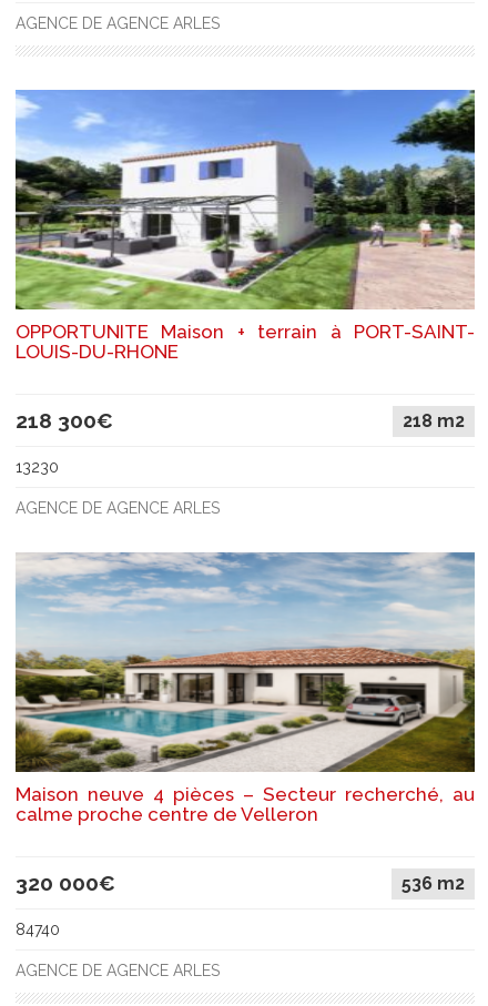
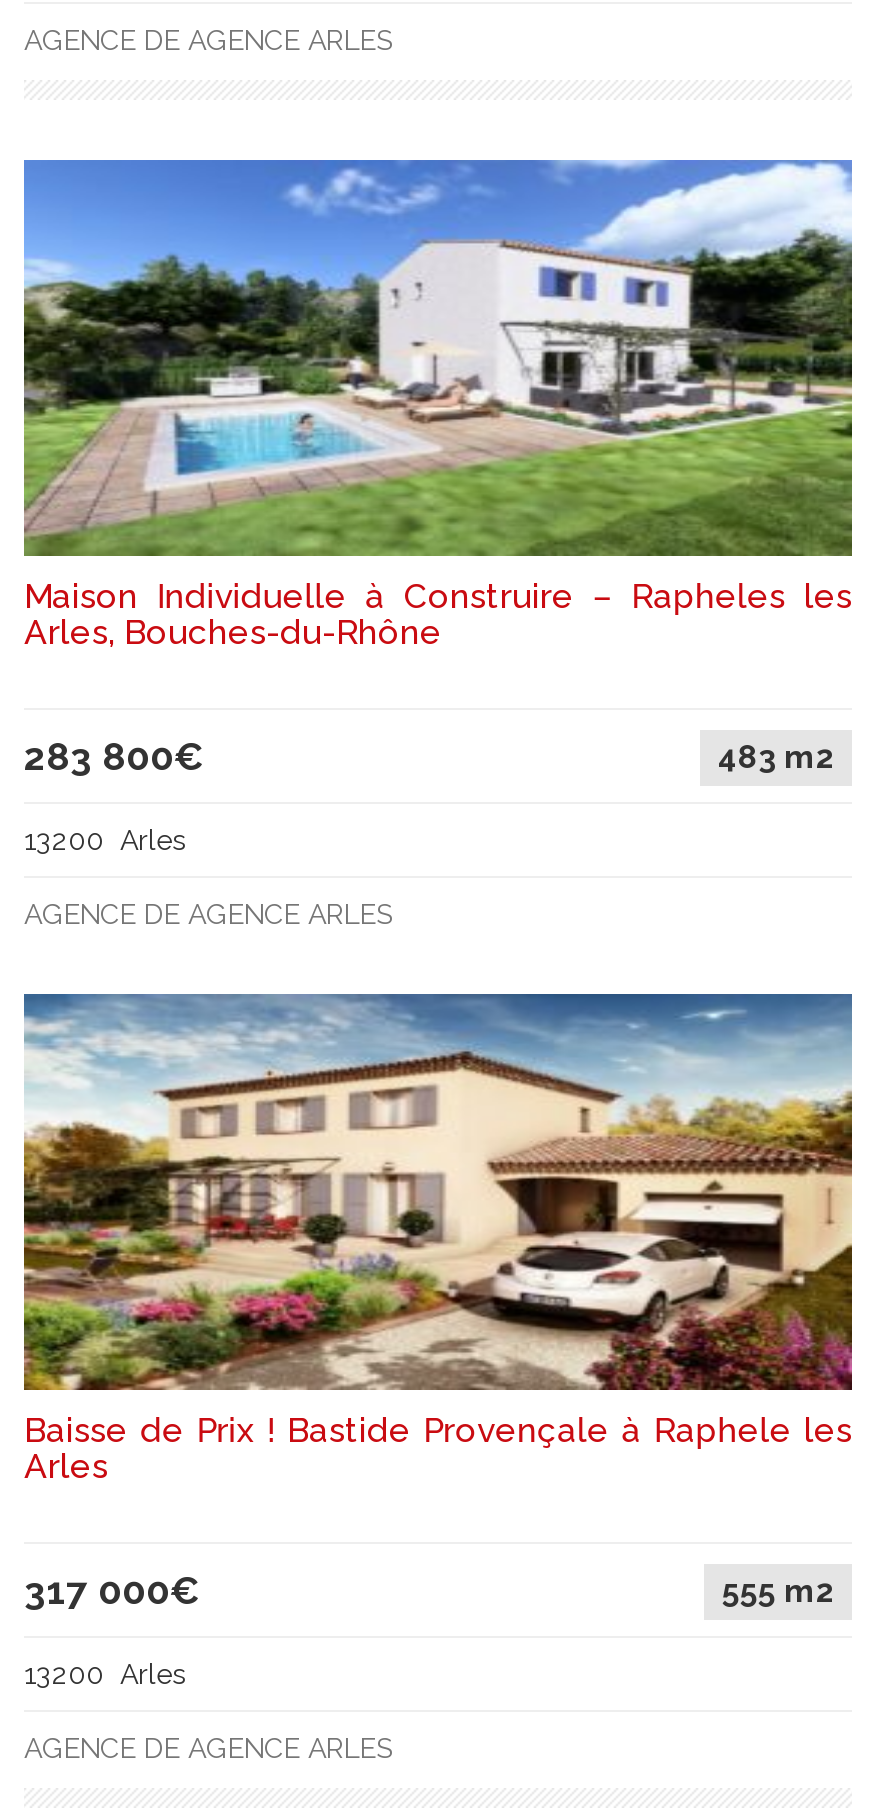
- [image]
- OPPORTUNITE Maison + terrain à PORT-SAINT-
- LOUIS-DU-RHONE
+ [image]
+ Maison Individuelle à Construire – Rapheles les
+ Arles, Bouches-du-Rhône

- 218 300€
- 218 m2
+ 283 800€
+ 483 m2

- 13230
+ 13200 Arles

- [image]
- Maison neuve 4 pièces – Secteur recherché, au
- calme proche centre de Velleron
+ [image]
+ Baisse de Prix ! Bastide Provençale à Raphele les
+ Arles

- 320 000€
- 536 m2
+ 317 000€
+ 555 m2

- 84740
+ 13200 Arles
